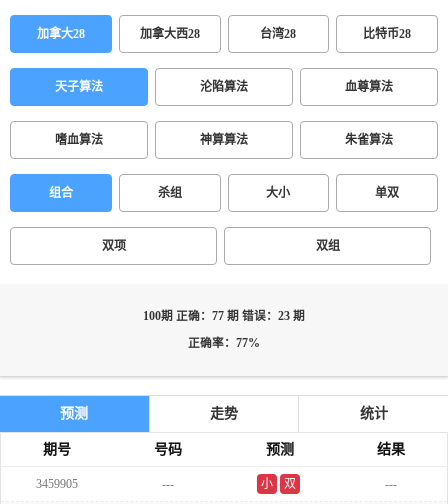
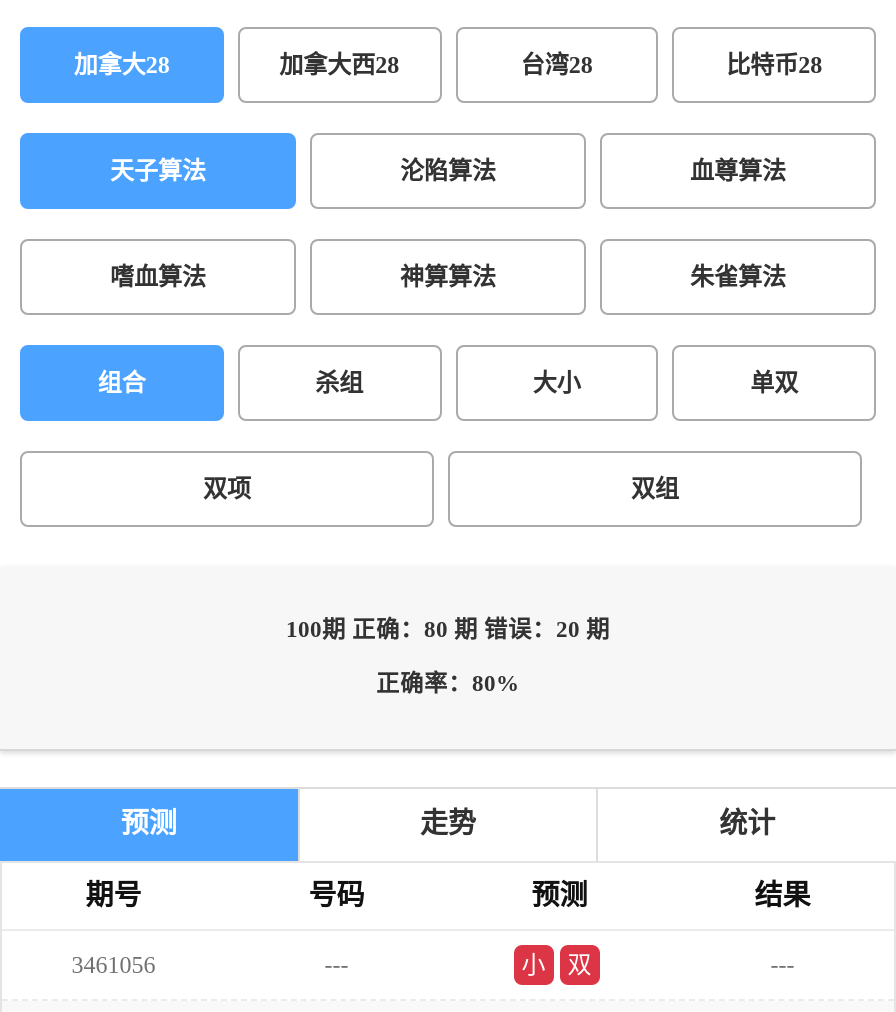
- 100期 正确：77 期 错误：23 期
+ 100期 正确：80 期 错误：20 期

- 正确率：77%
+ 正确率：80%

- 3459905
+ 3461056
